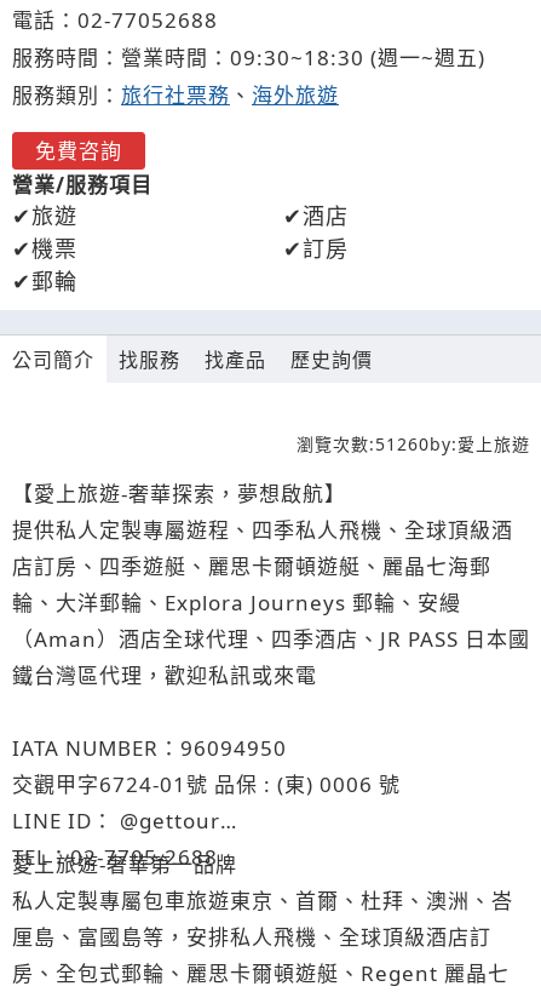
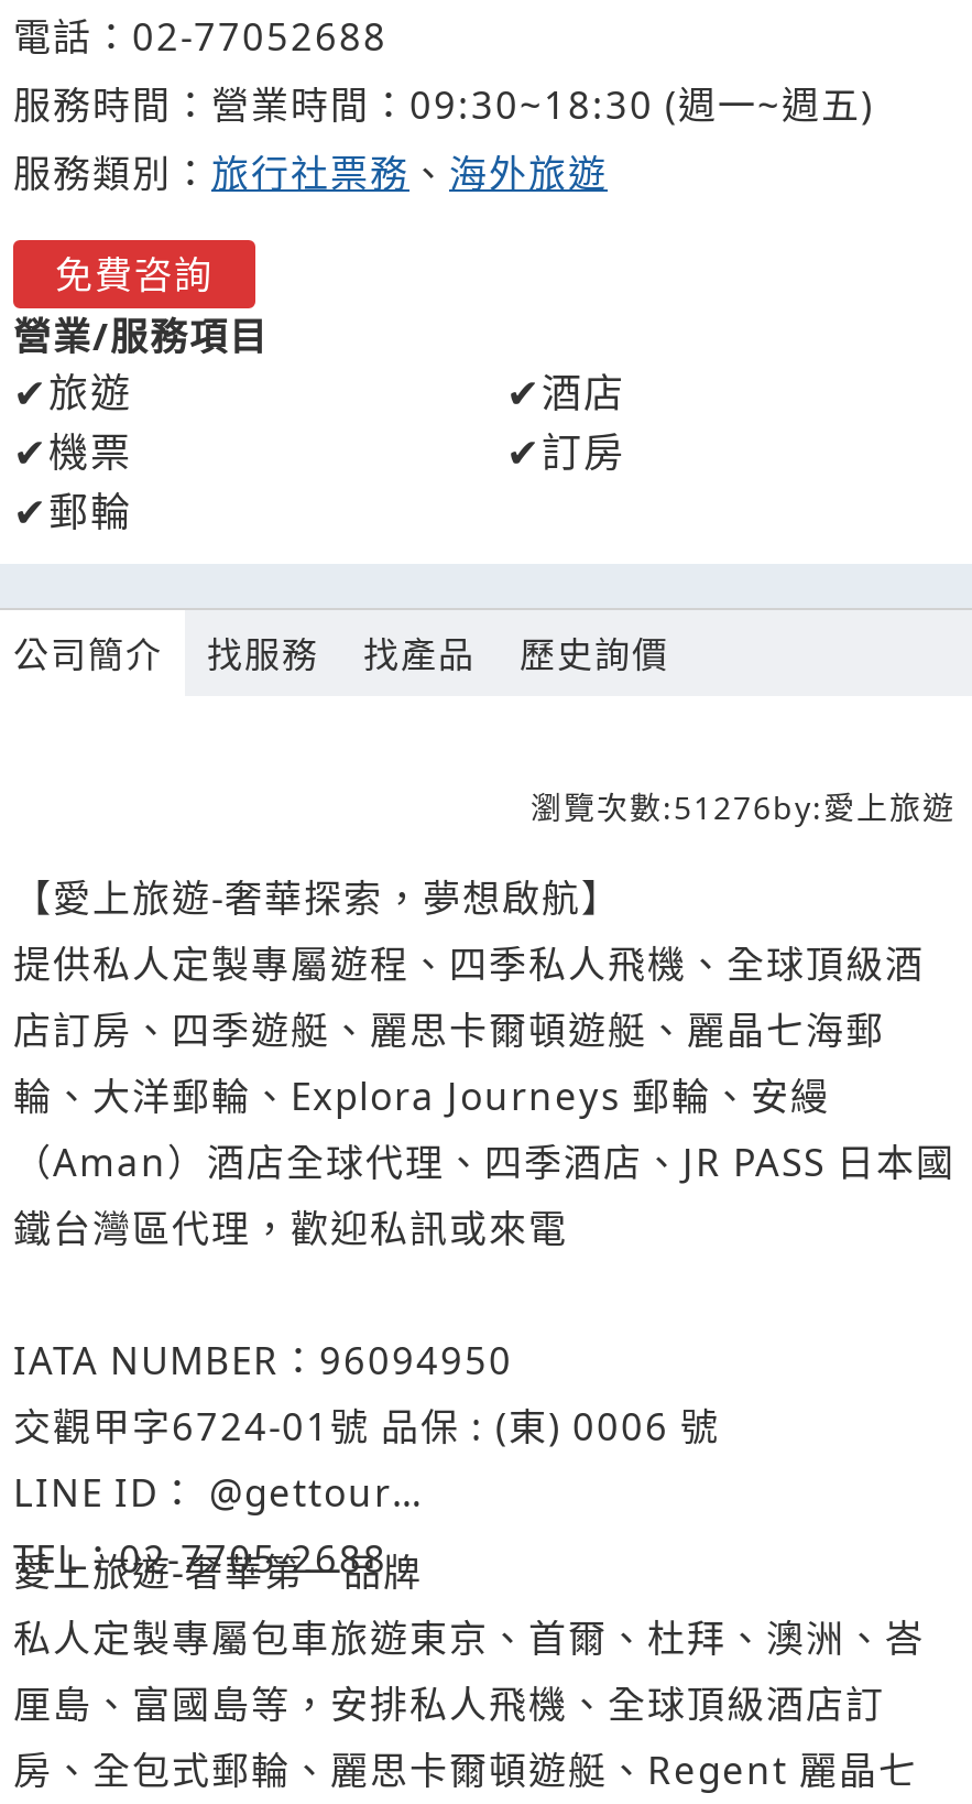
- 瀏覽次數:51260by:愛上旅遊
+ 瀏覽次數:51276by:愛上旅遊
